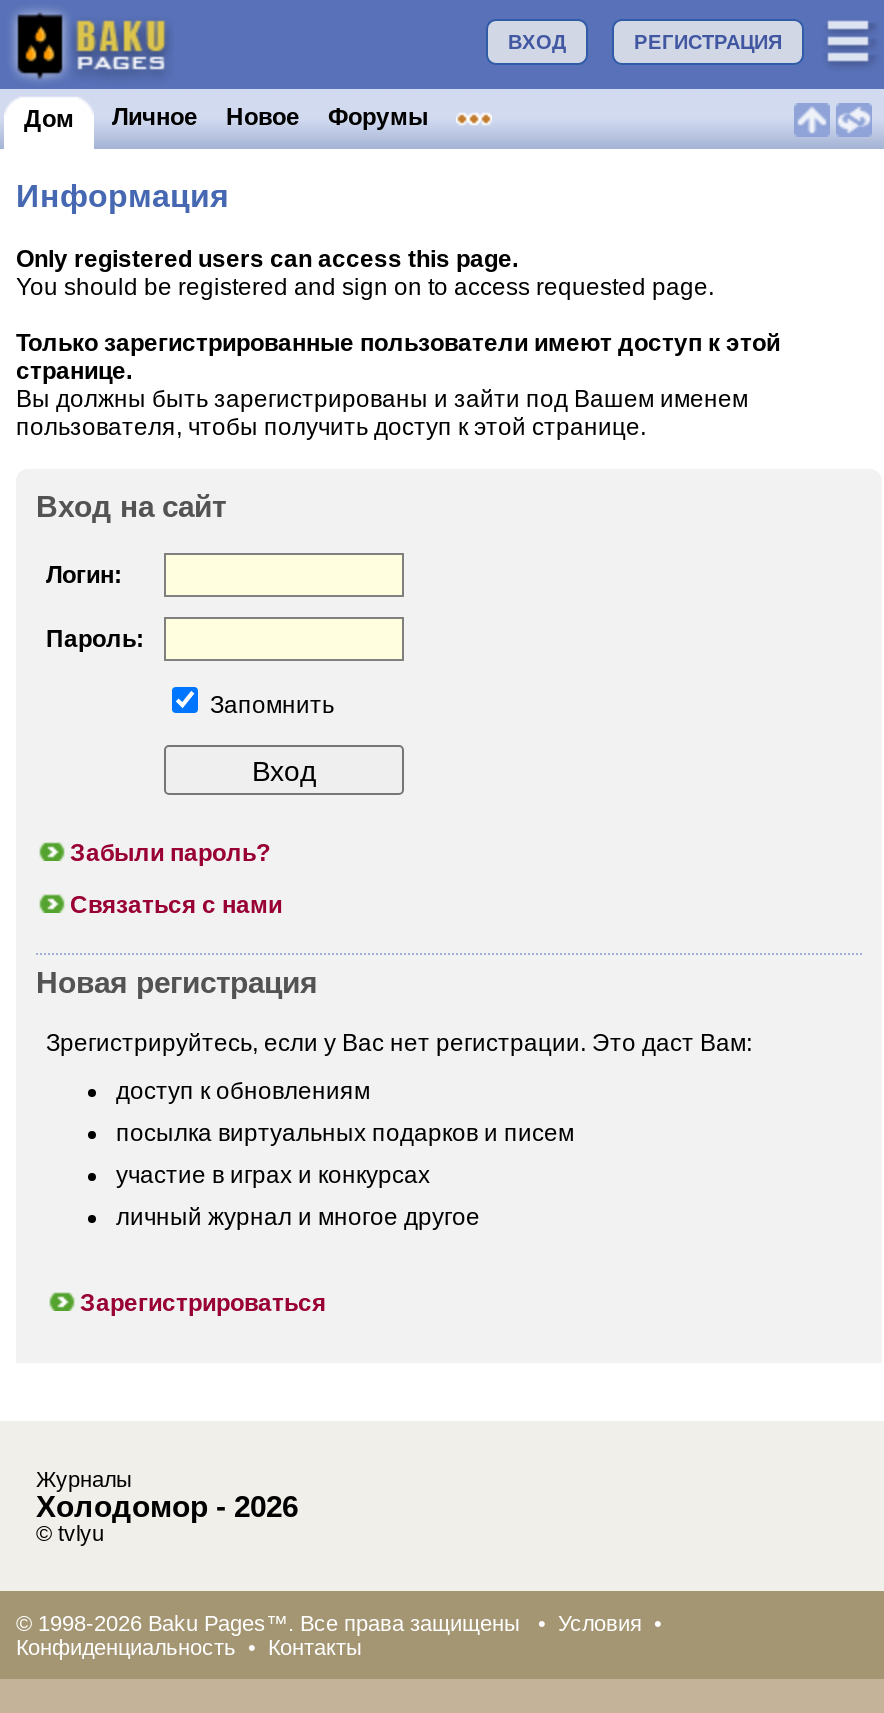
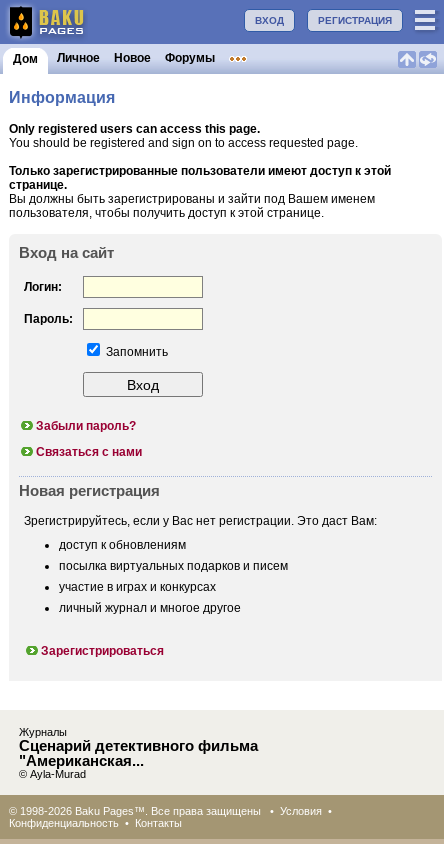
- Холодомор - 2026
- © tvlyu
+ Сценарий детективного фильма
+ "Американская...
+ © Ayla-Murad
